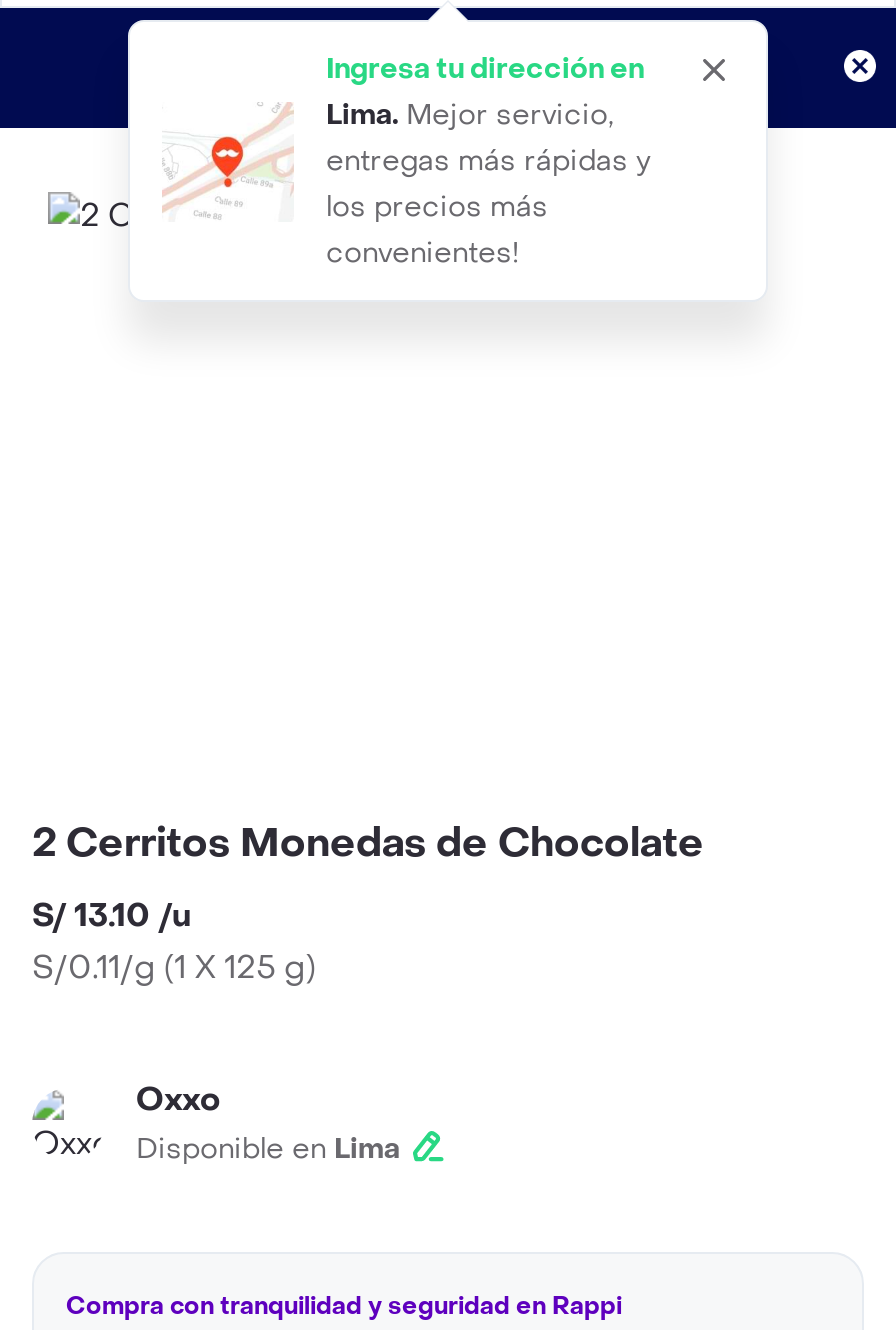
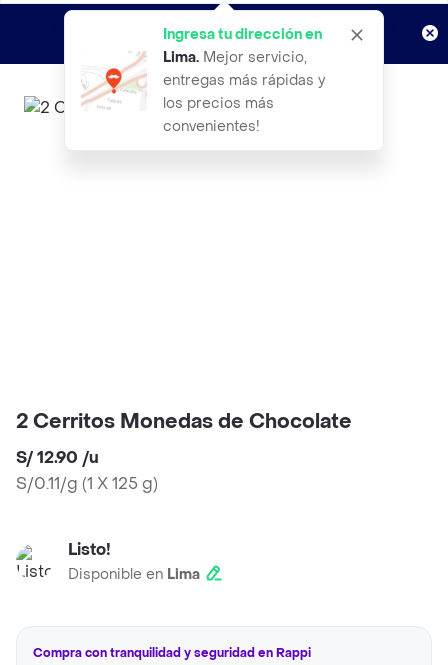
- S/ 13.10 /u
+ S/ 12.90 /u

- Oxxo
+ Listo!
